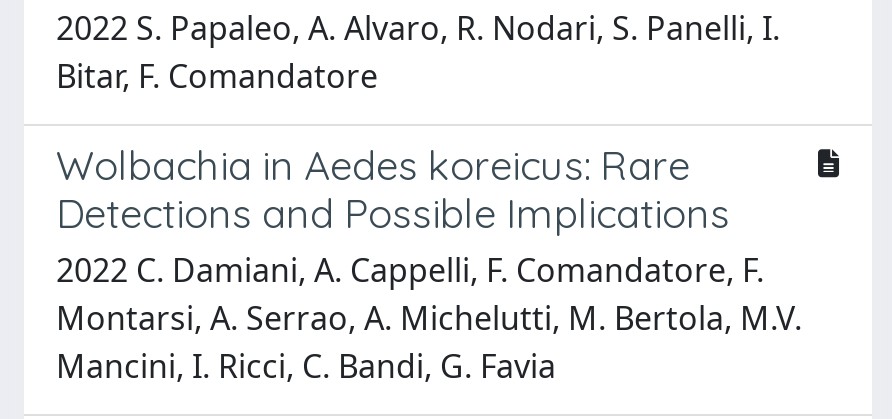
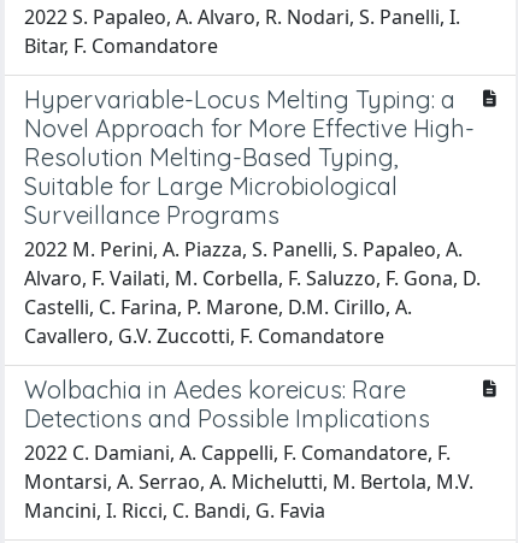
+ Hypervariable-Locus Melting Typing: a
+ Novel Approach for More Effective High-
+ Resolution Melting-Based Typing,
+ Suitable for Large Microbiological
+ Surveillance Programs
+ 2022 M. Perini, A. Piazza, S. Panelli, S. Papaleo, A.
+ Alvaro, F. Vailati, M. Corbella, F. Saluzzo, F. Gona, D.
+ Castelli, C. Farina, P. Marone, D.M. Cirillo, A.
+ Cavallero, G.V. Zuccotti, F. Comandatore
